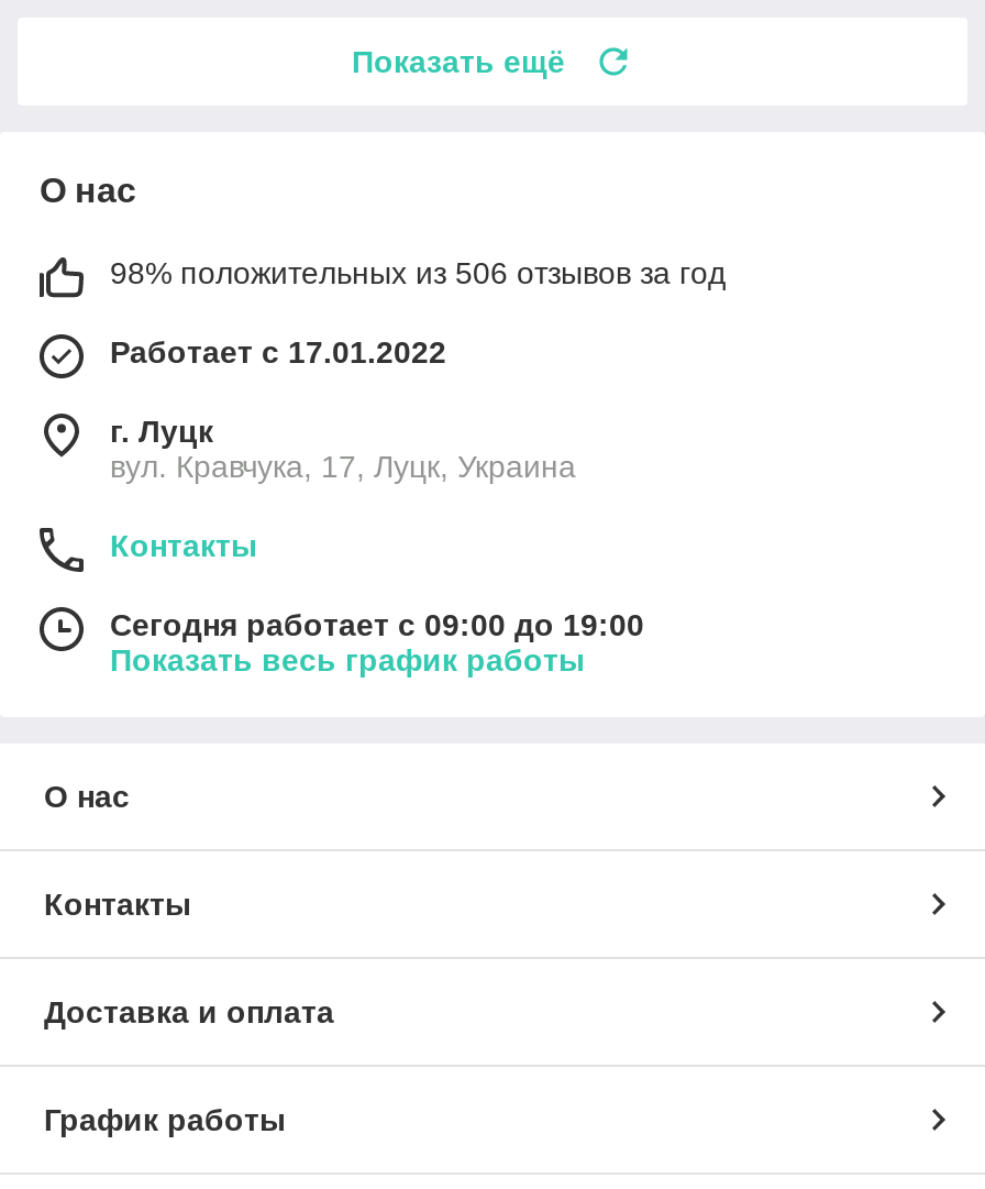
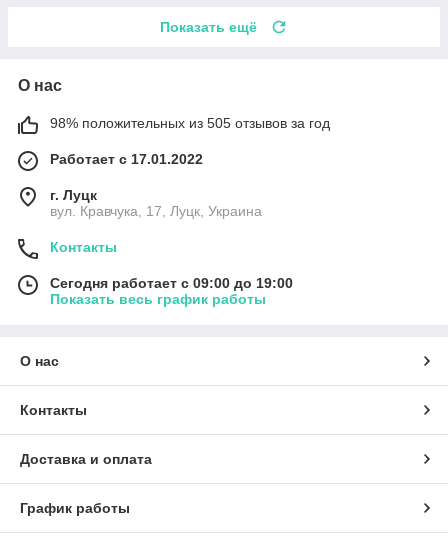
- 98% положительных из 506 отзывов за год
+ 98% положительных из 505 отзывов за год
